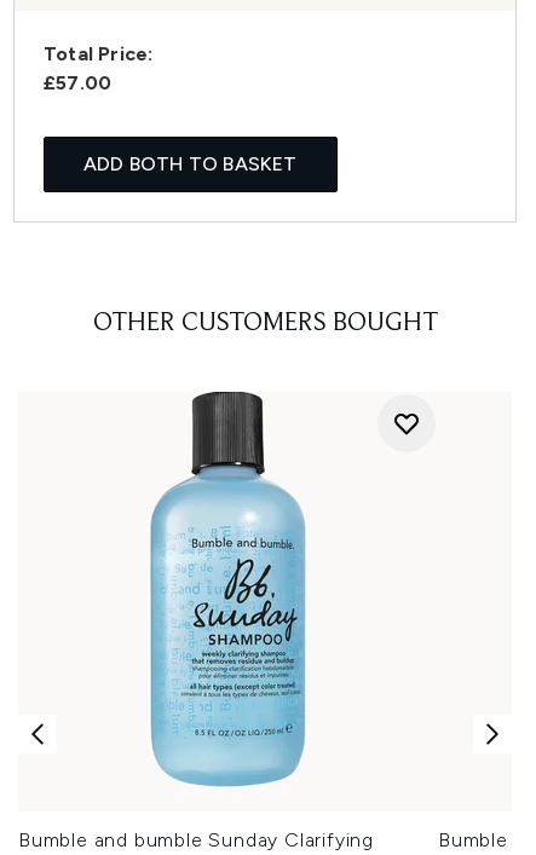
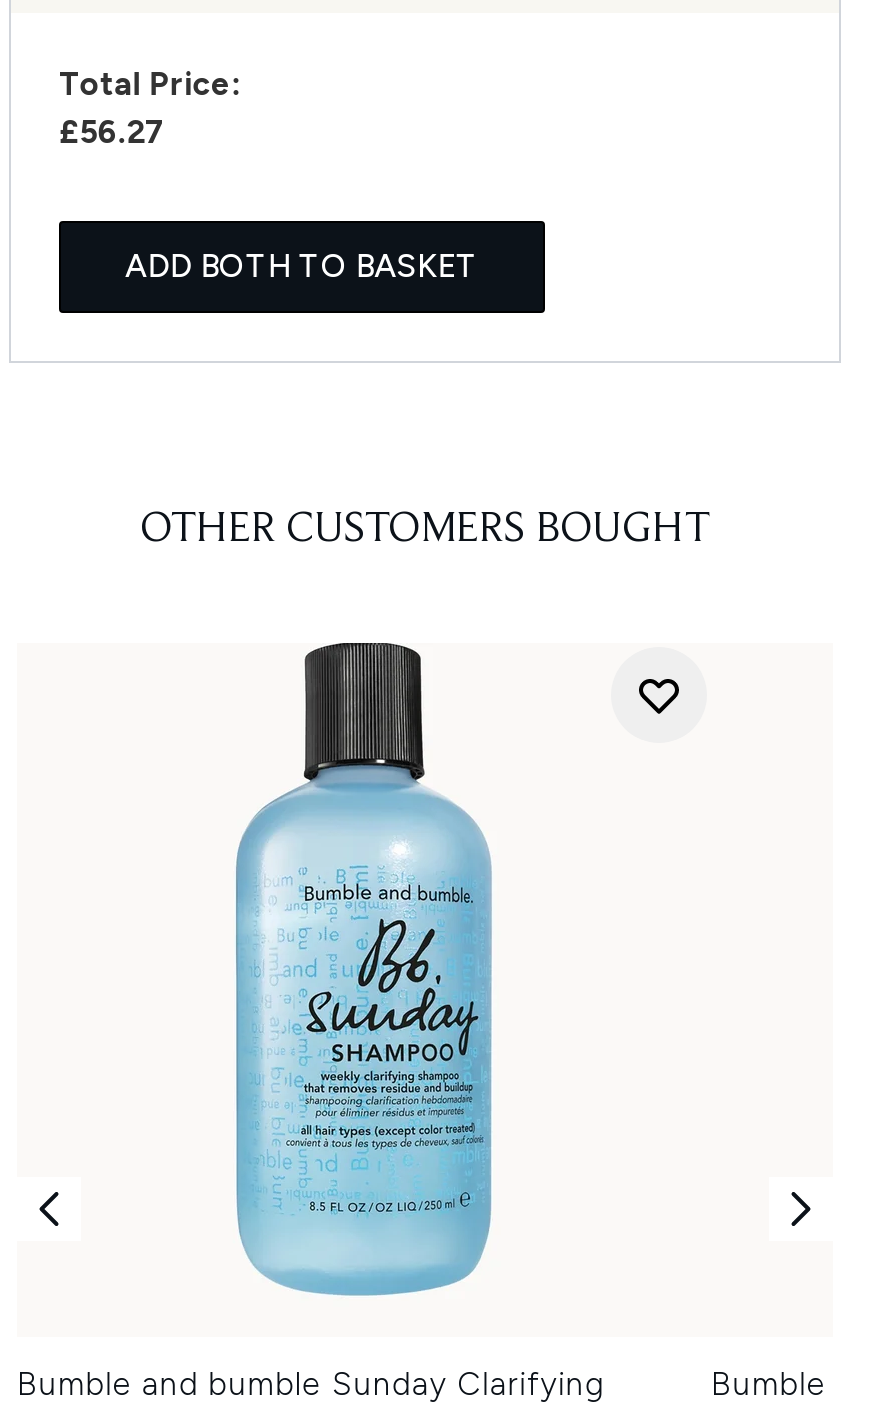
- £57.00
+ £56.27
